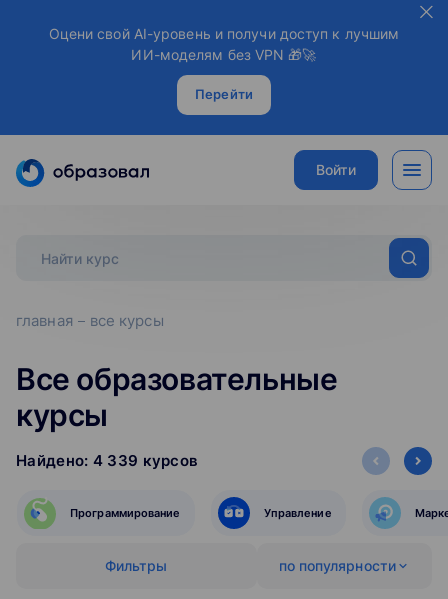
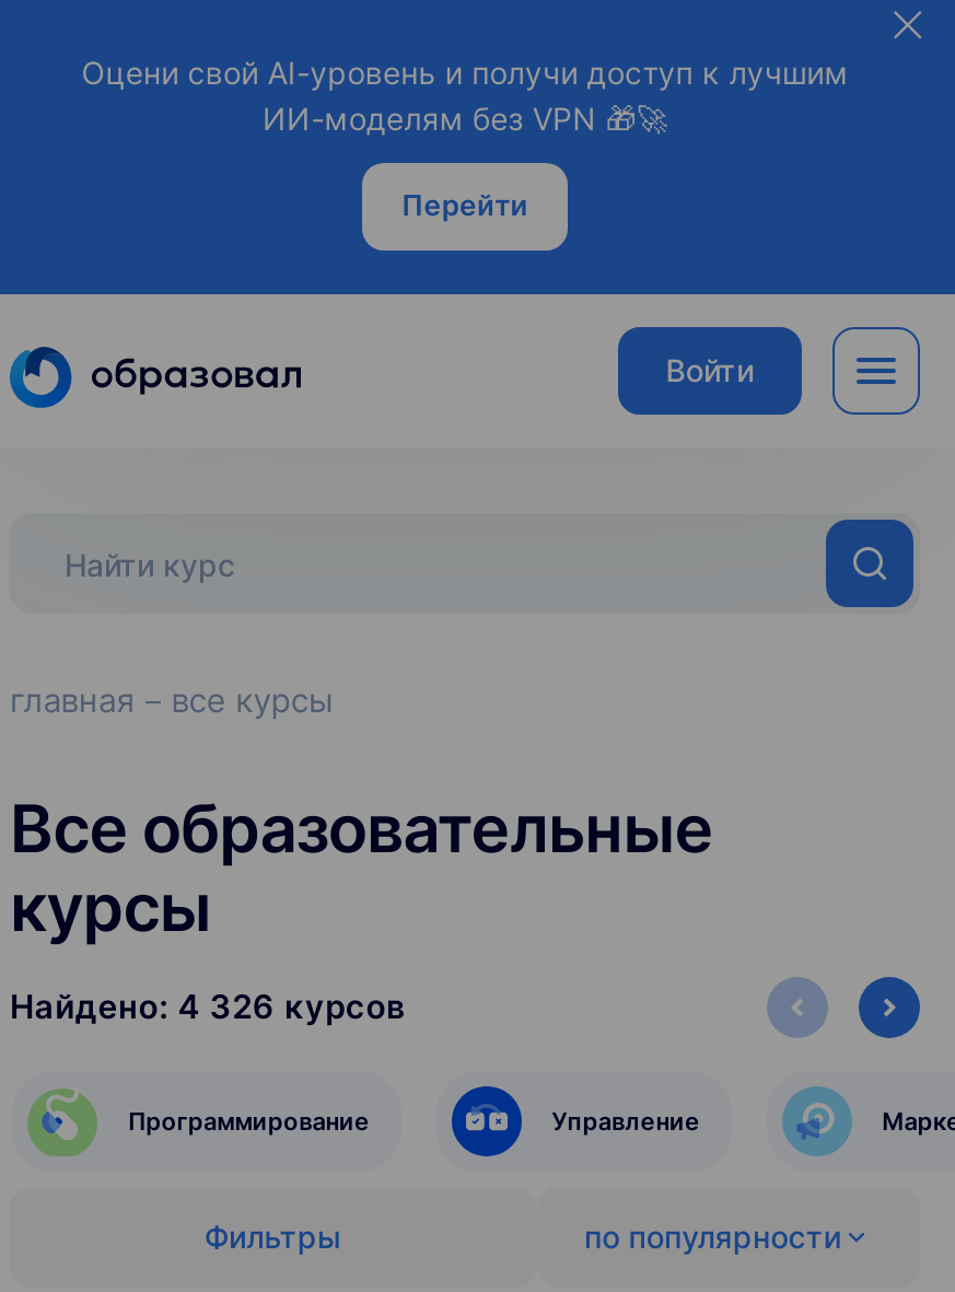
- Найдено: 4 339 ‌ курсов
+ Найдено: 4 326 ‌ курсов
